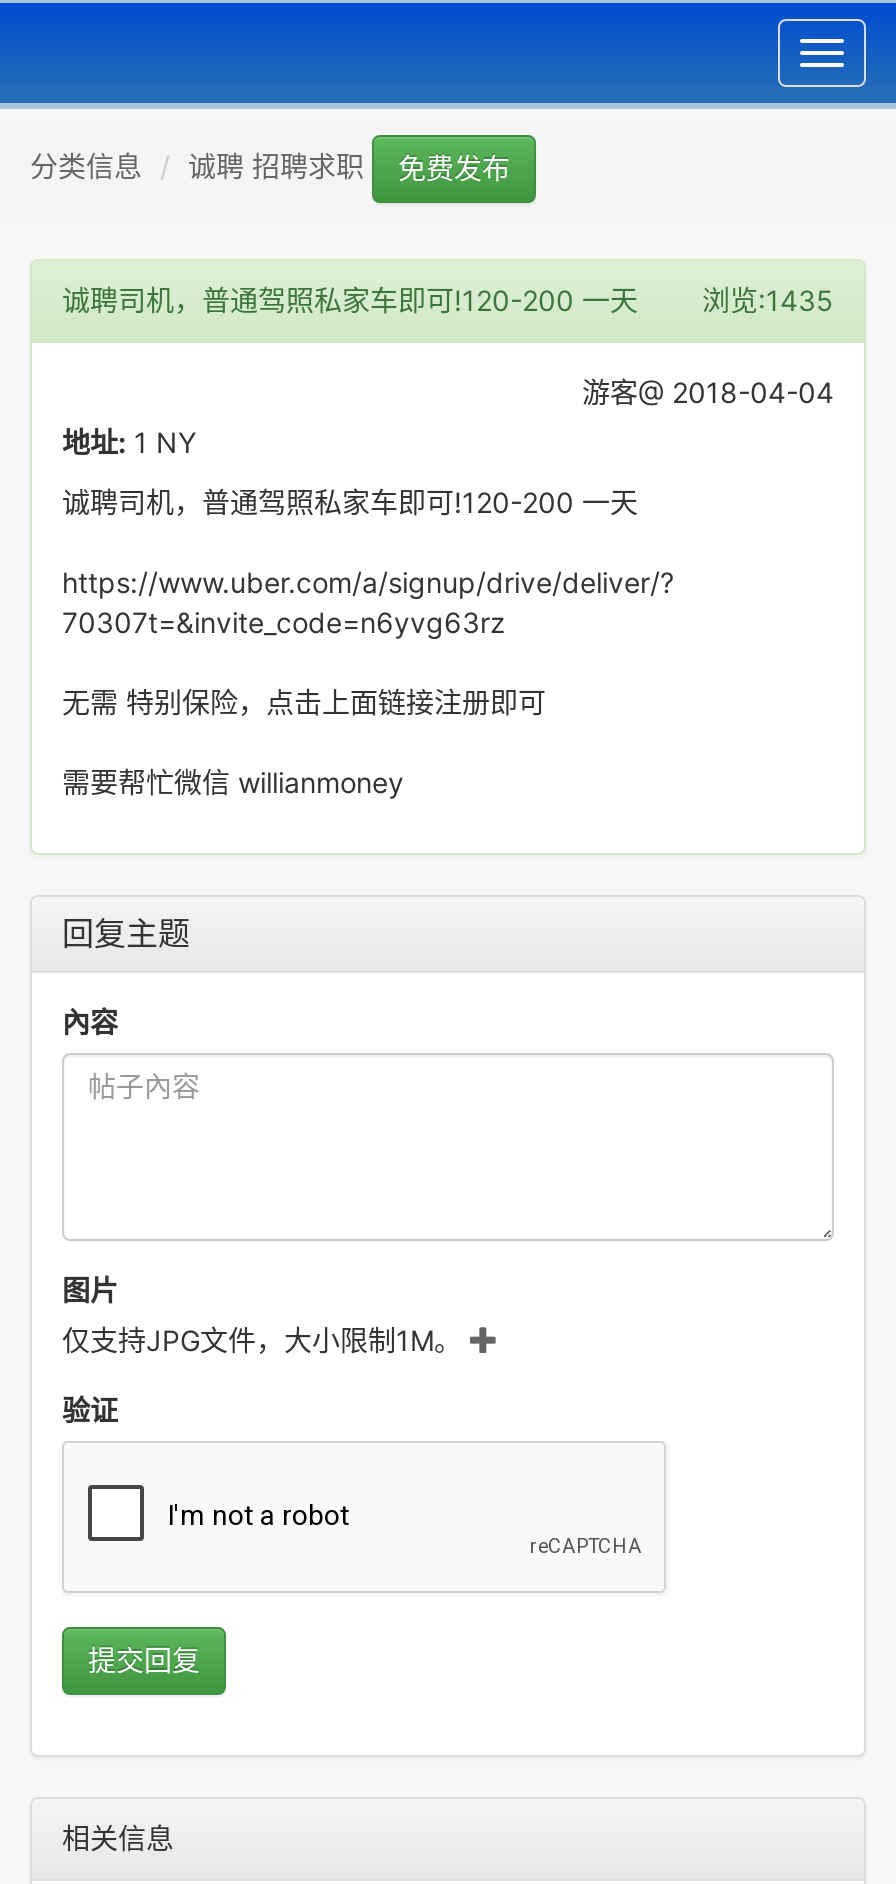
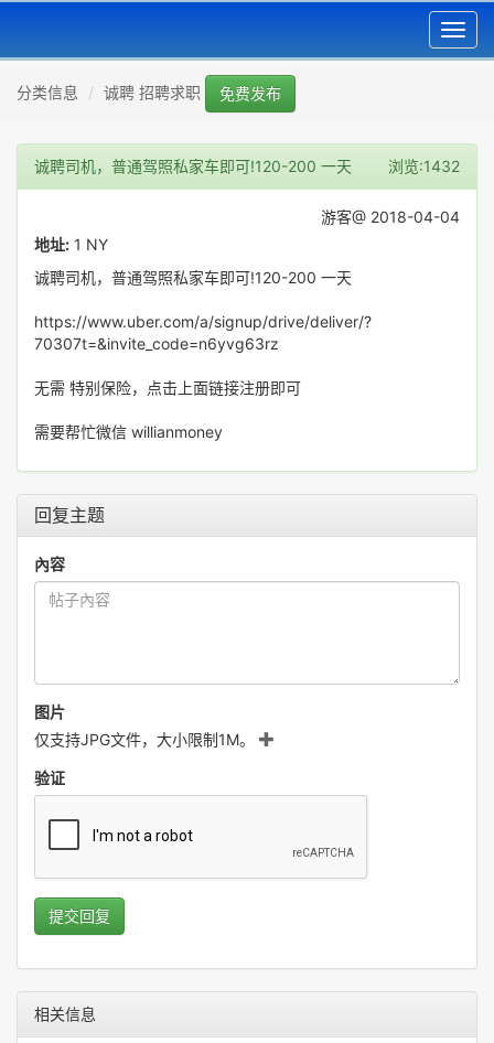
- 诚聘司机，普通驾照私家车即可!120-200 一天 浏览:1435
+ 诚聘司机，普通驾照私家车即可!120-200 一天 浏览:1432
